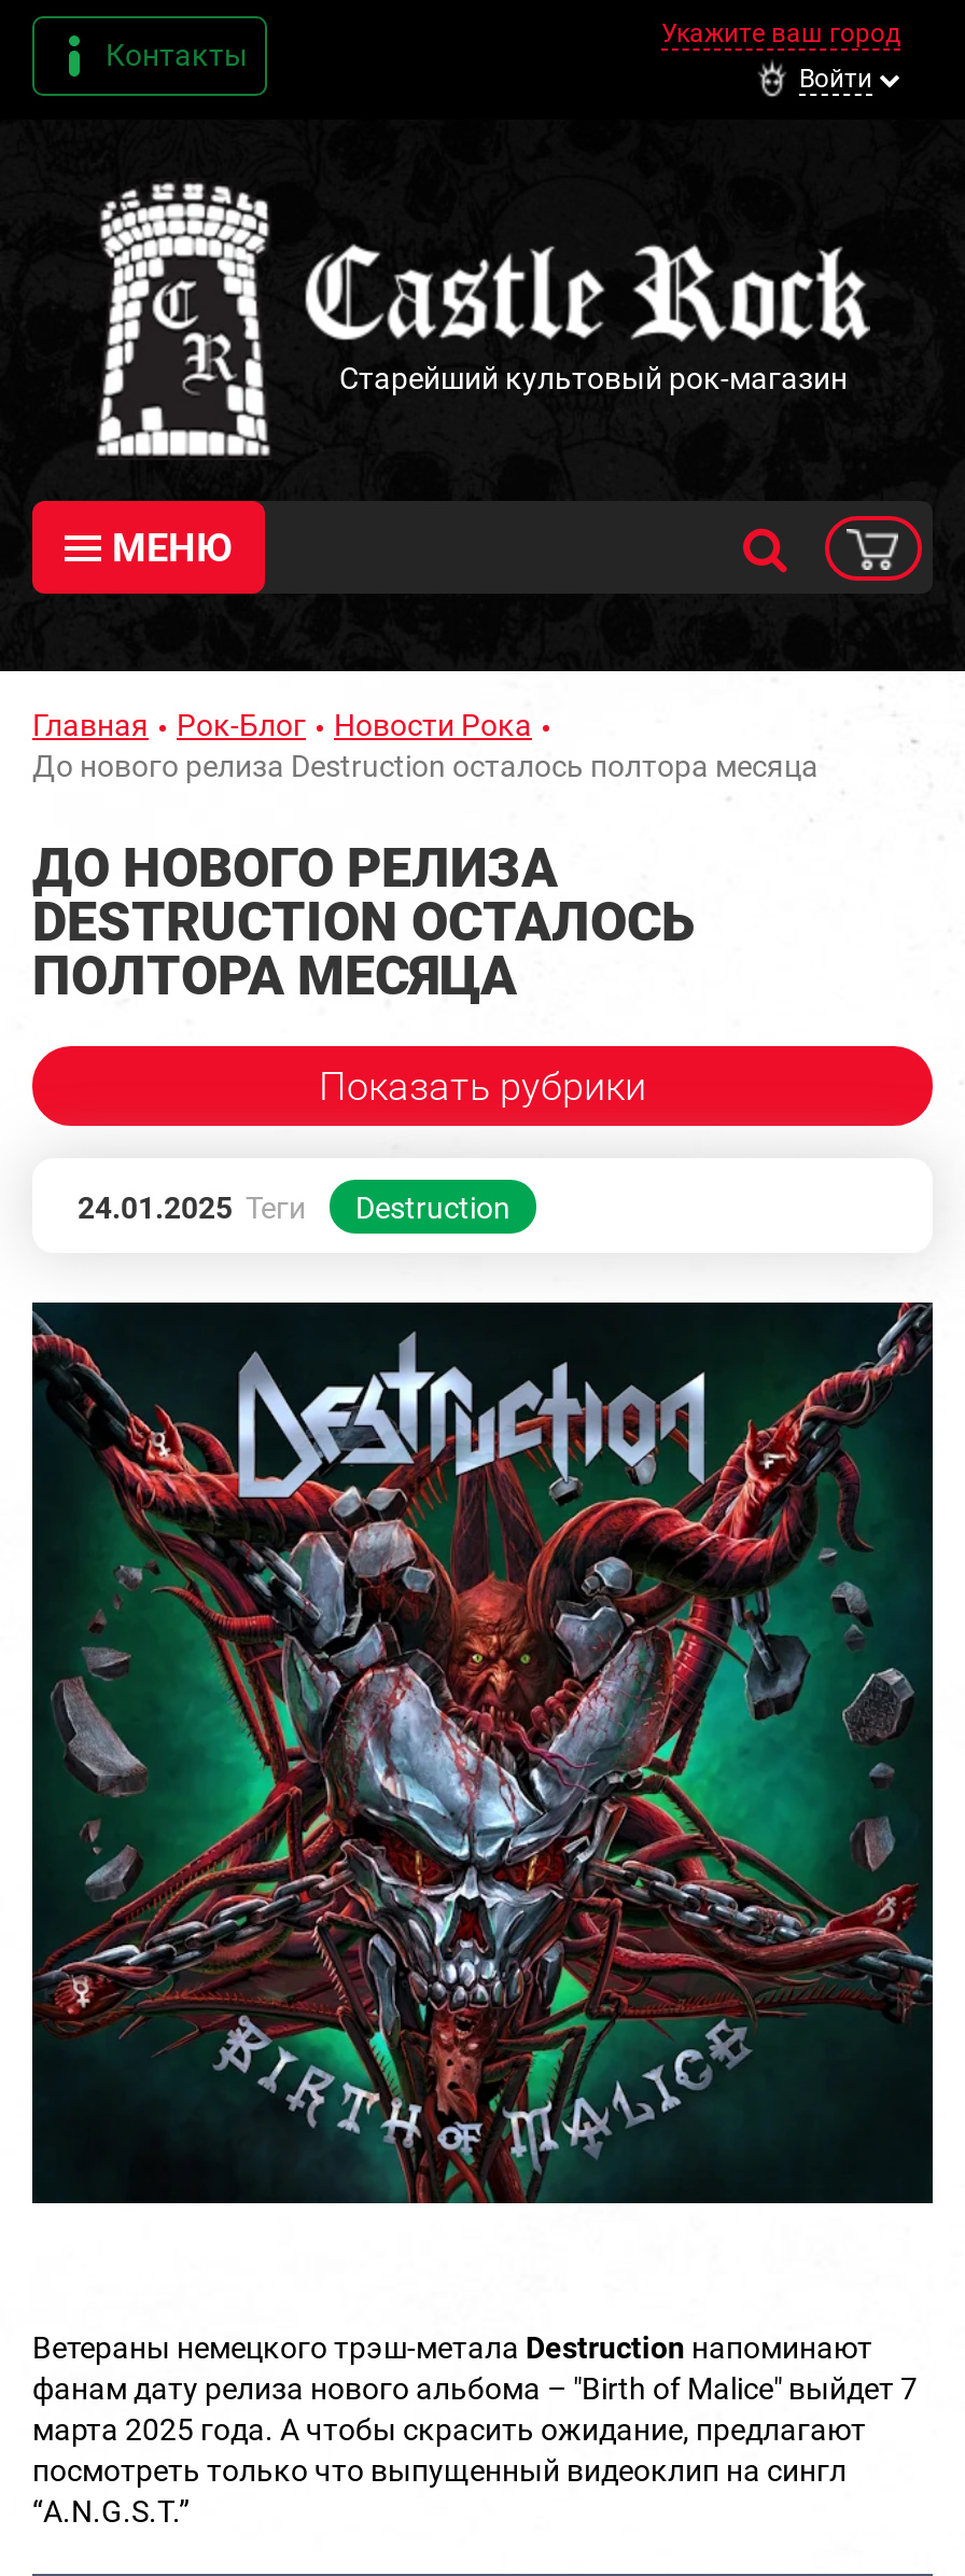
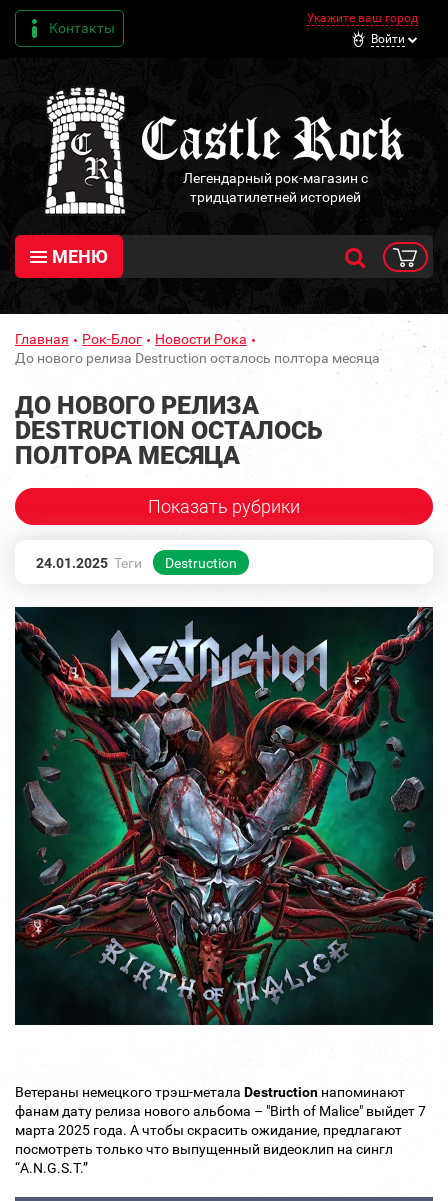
- Старейший культовый рок-магазин
+ Легендарный рок-магазин с
+ тридцатилетней историей
